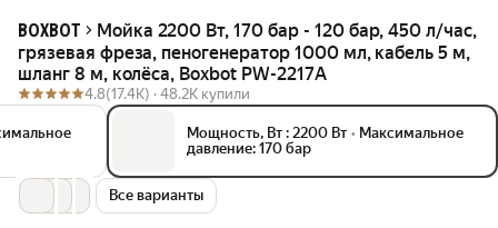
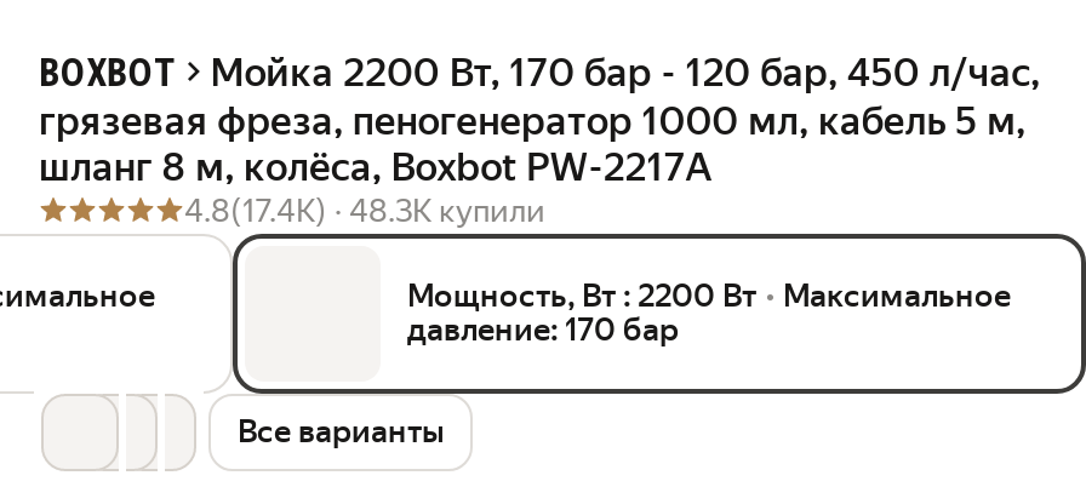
- 4.8(17.4K) · 48.2K купили
+ 4.8(17.4K) · 48.3K купили
